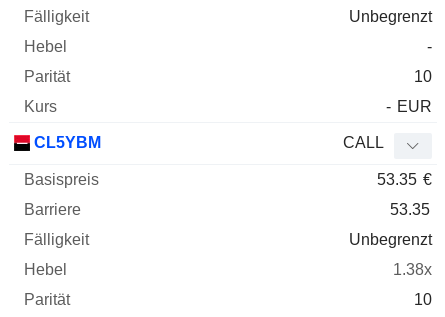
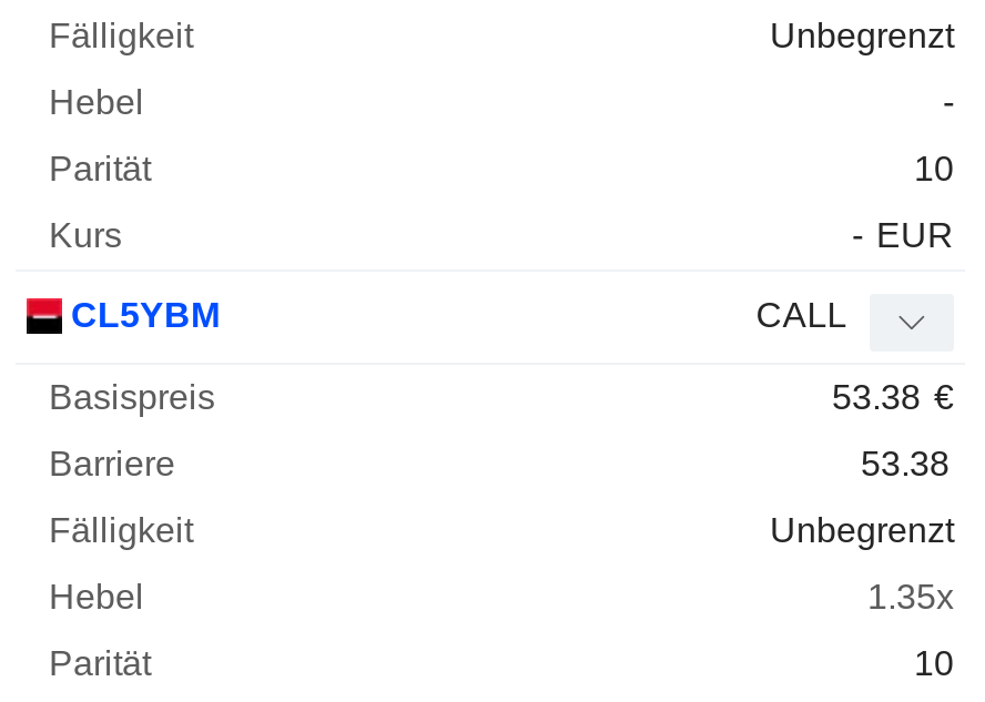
- 53.35 €
+ 53.38 €

- 53.35
+ 53.38

- 1.38x
+ 1.35x
